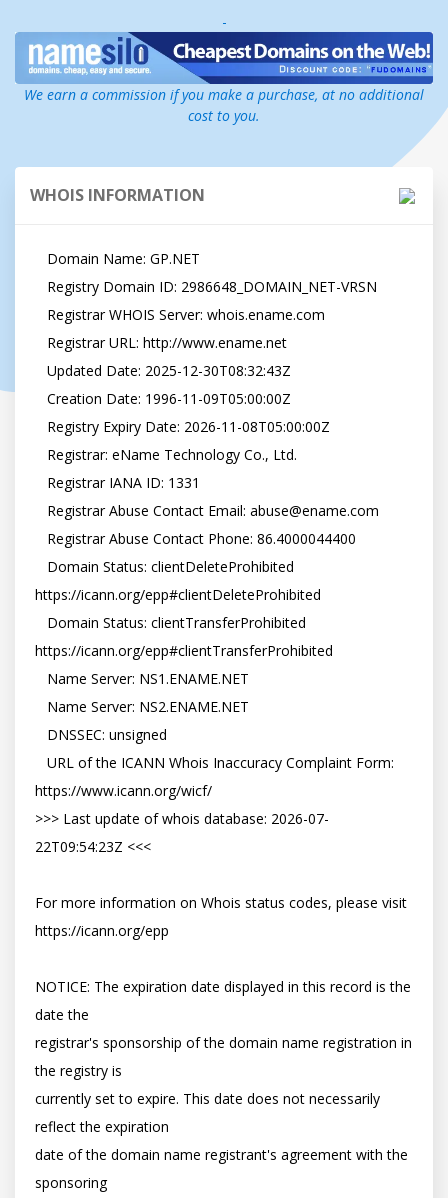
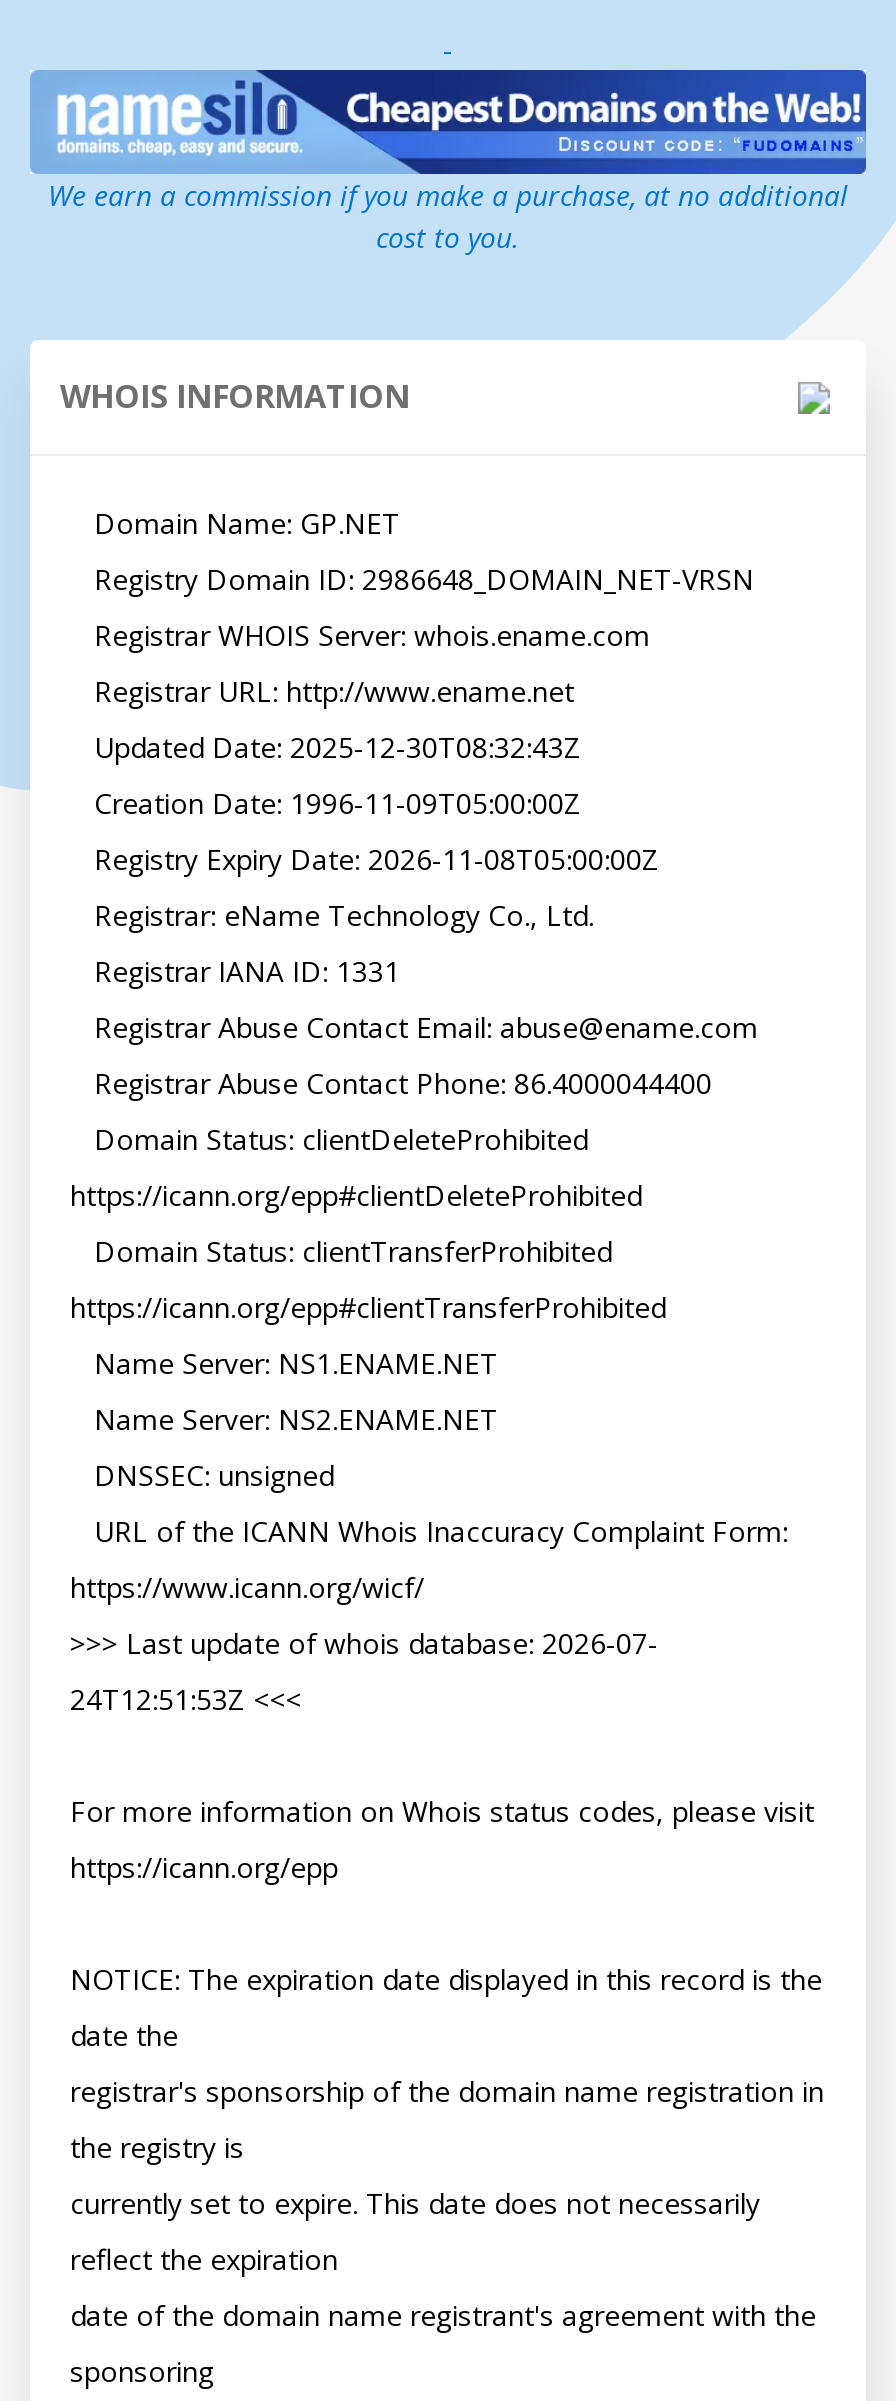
- 22T09:54:23Z <<<
+ 24T12:51:53Z <<<
